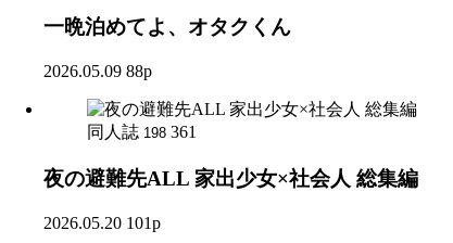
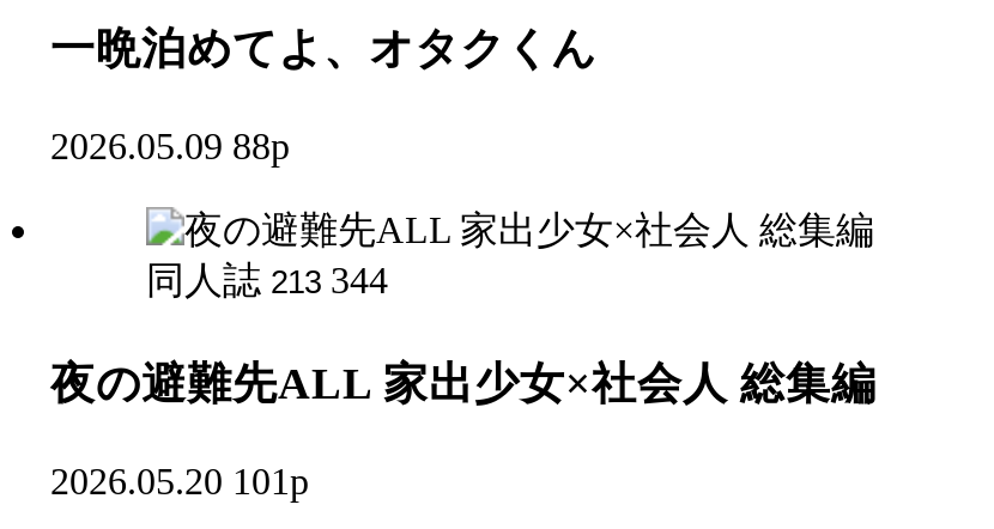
- 同人誌 198 361
+ 同人誌 213 344
